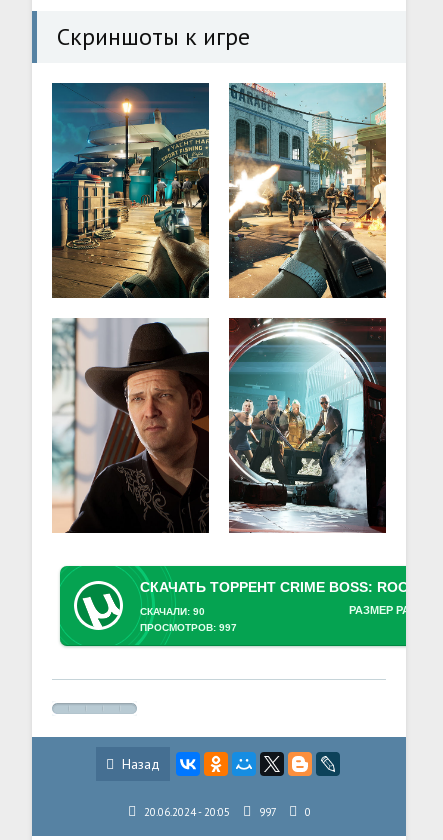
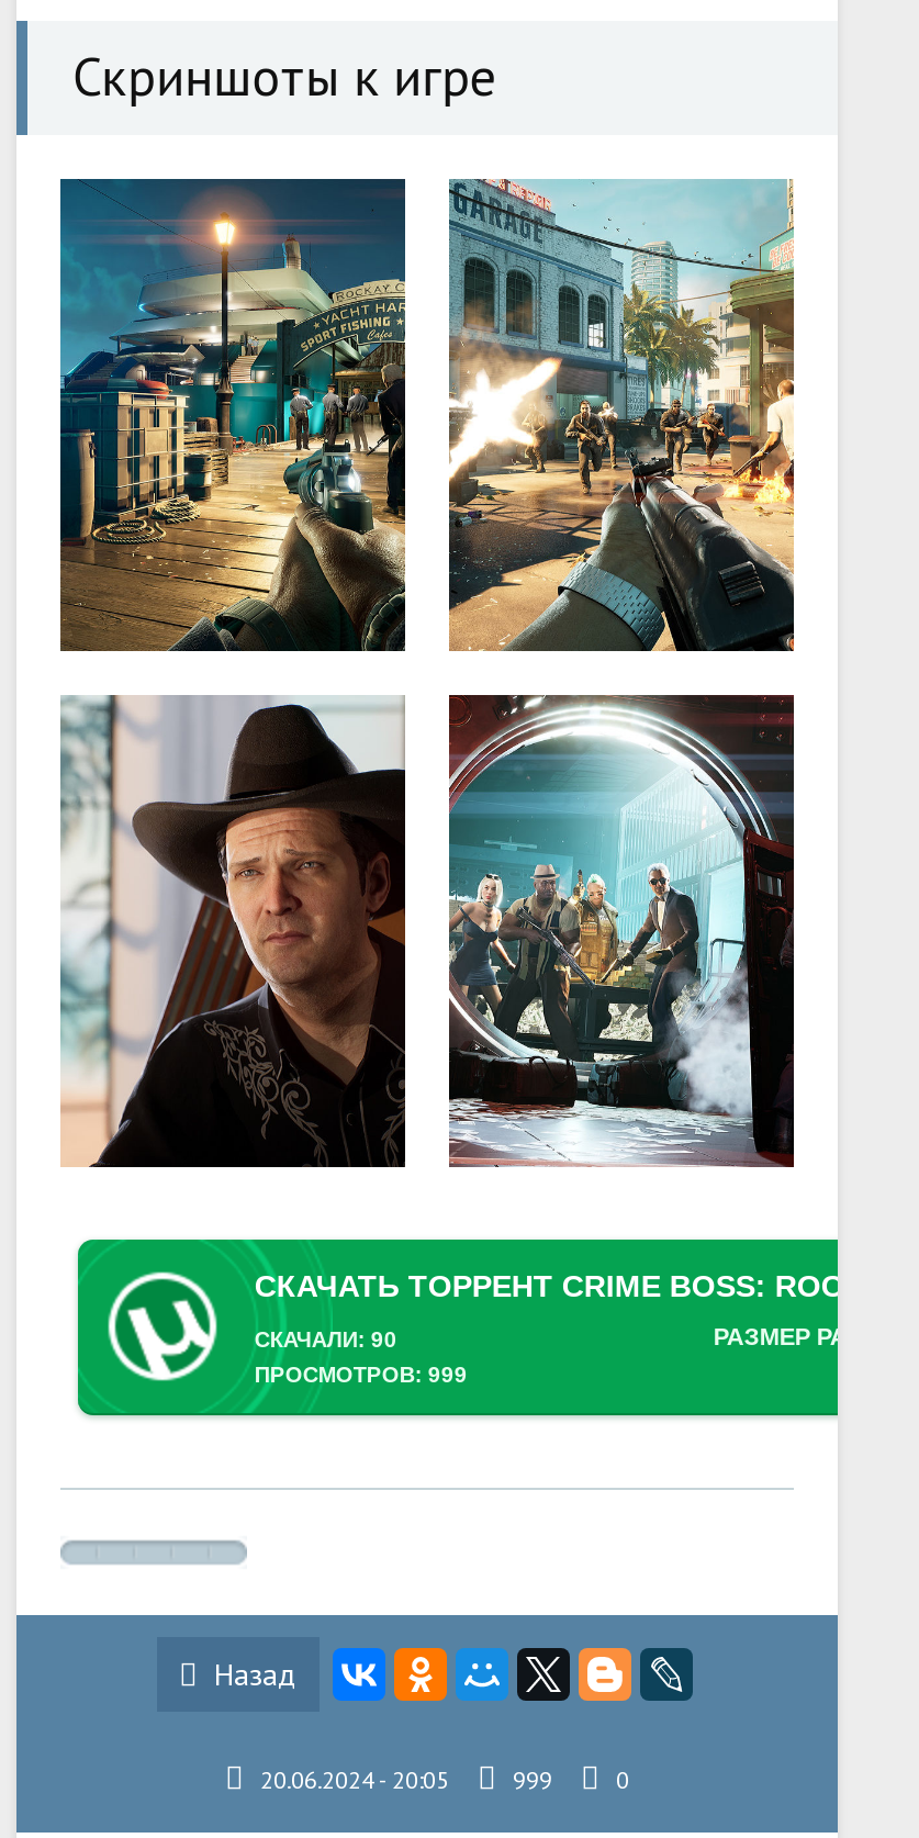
- ПРОСМОТРОВ: 997
+ ПРОСМОТРОВ: 999

- 20.06.2024 - 20:05 997 0
+ 20.06.2024 - 20:05 999 0
